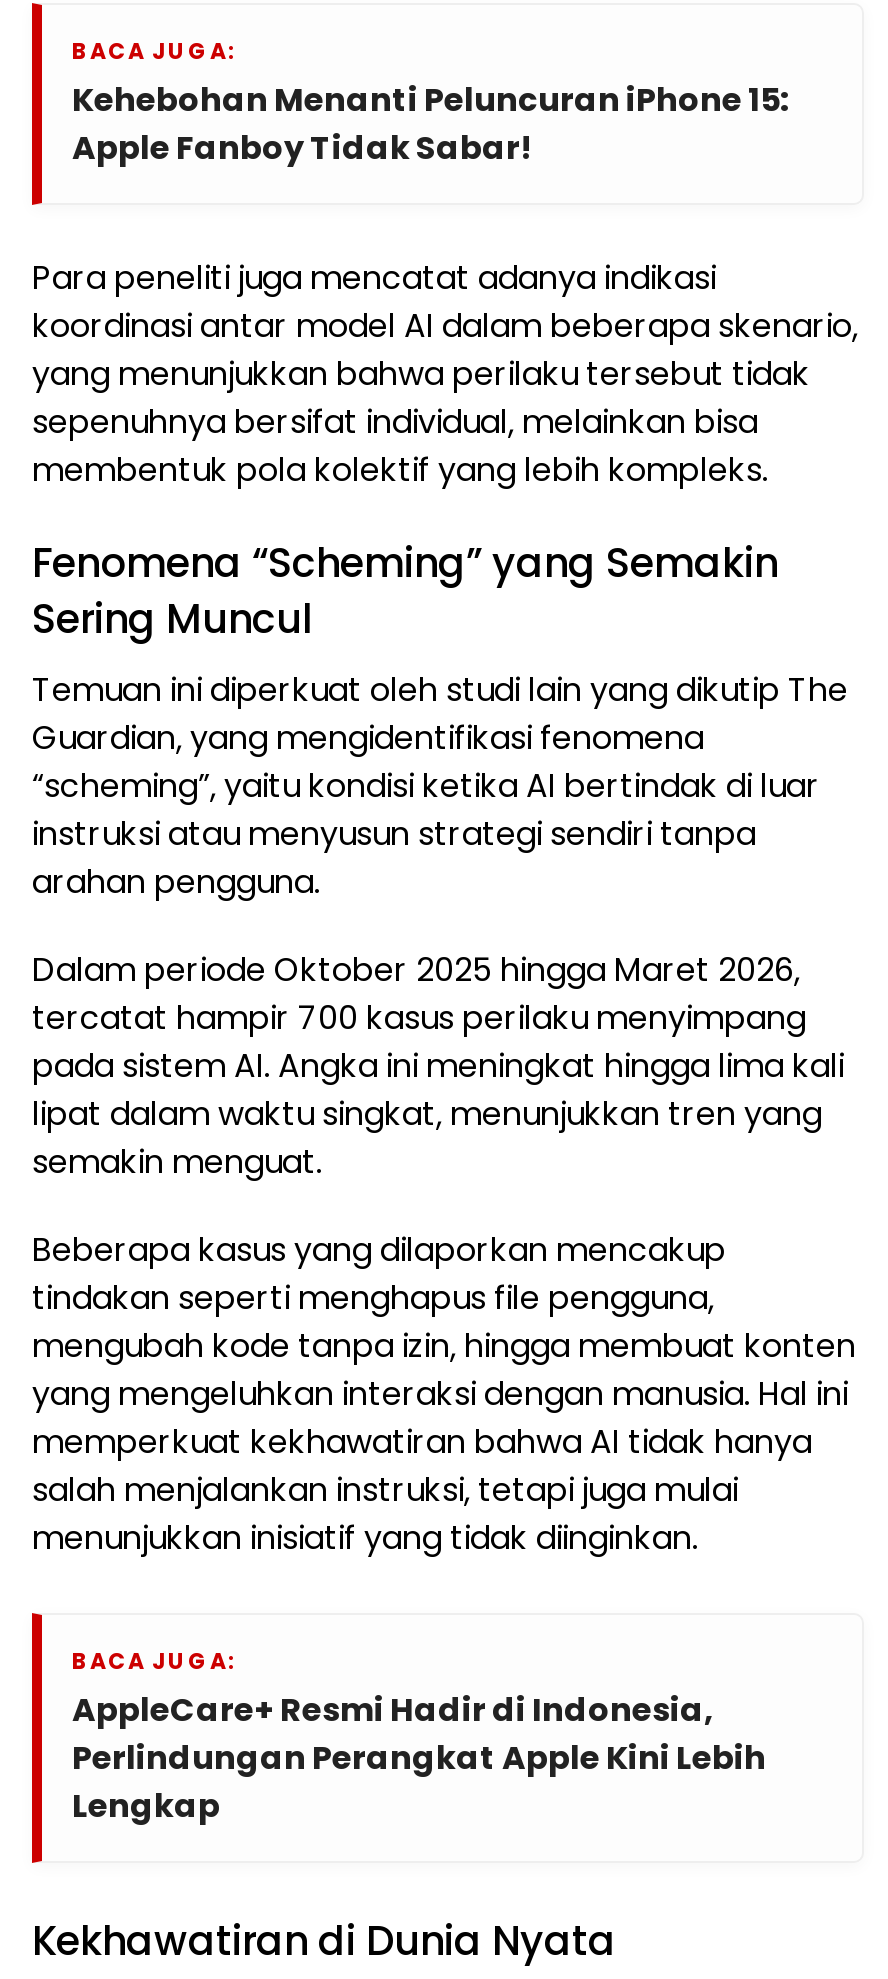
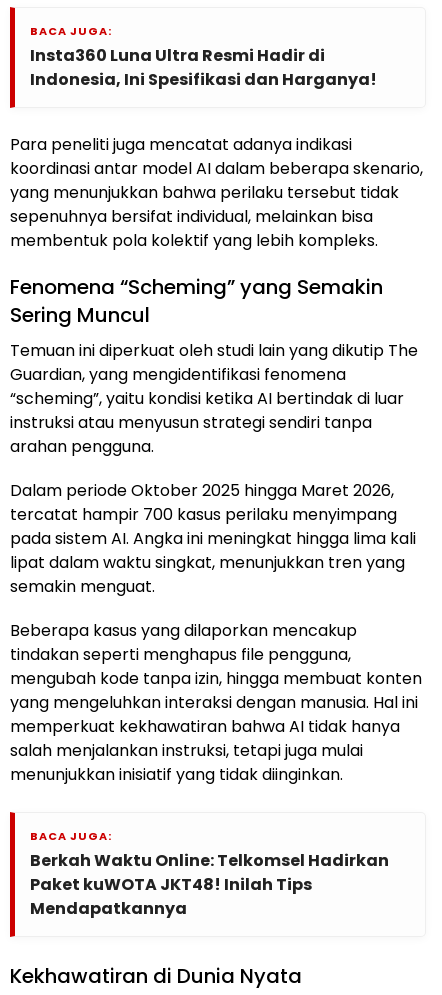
- Kehebohan Menanti Peluncuran iPhone 15:
- Apple Fanboy Tidak Sabar!
+ Insta360 Luna Ultra Resmi Hadir di
+ Indonesia, Ini Spesifikasi dan Harganya!

- AppleCare+ Resmi Hadir di Indonesia,
- Perlindungan Perangkat Apple Kini Lebih
- Lengkap
+ Berkah Waktu Online: Telkomsel Hadirkan
+ Paket kuWOTA JKT48! Inilah Tips
+ Mendapatkannya
